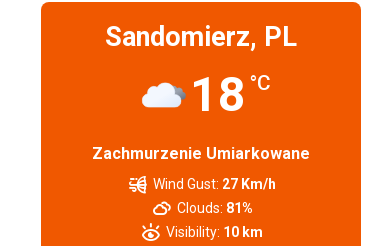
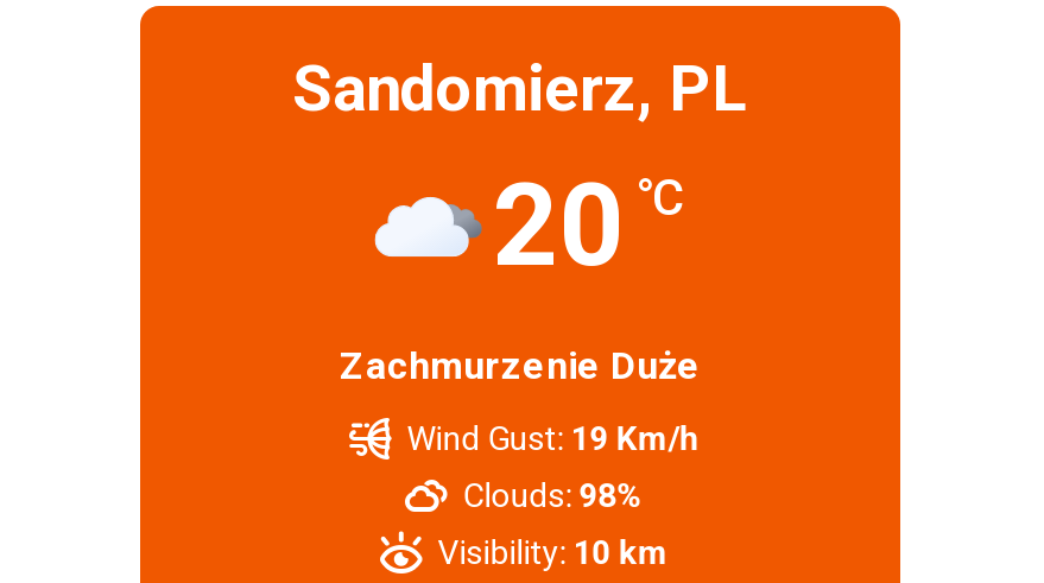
- 18 °C
+ 20 °C

- Zachmurzenie Umiarkowane
+ Zachmurzenie Duże

- Wind Gust: 27 Km/h
+ Wind Gust: 19 Km/h

- Clouds: 81%
+ Clouds: 98%
